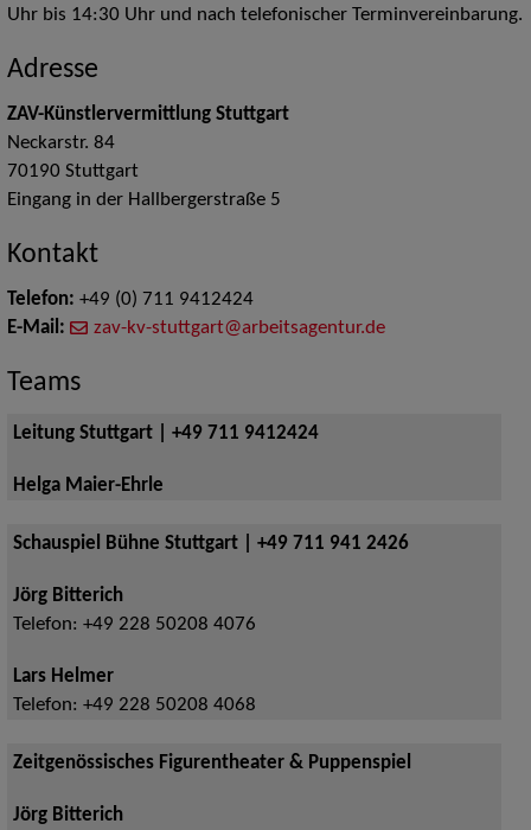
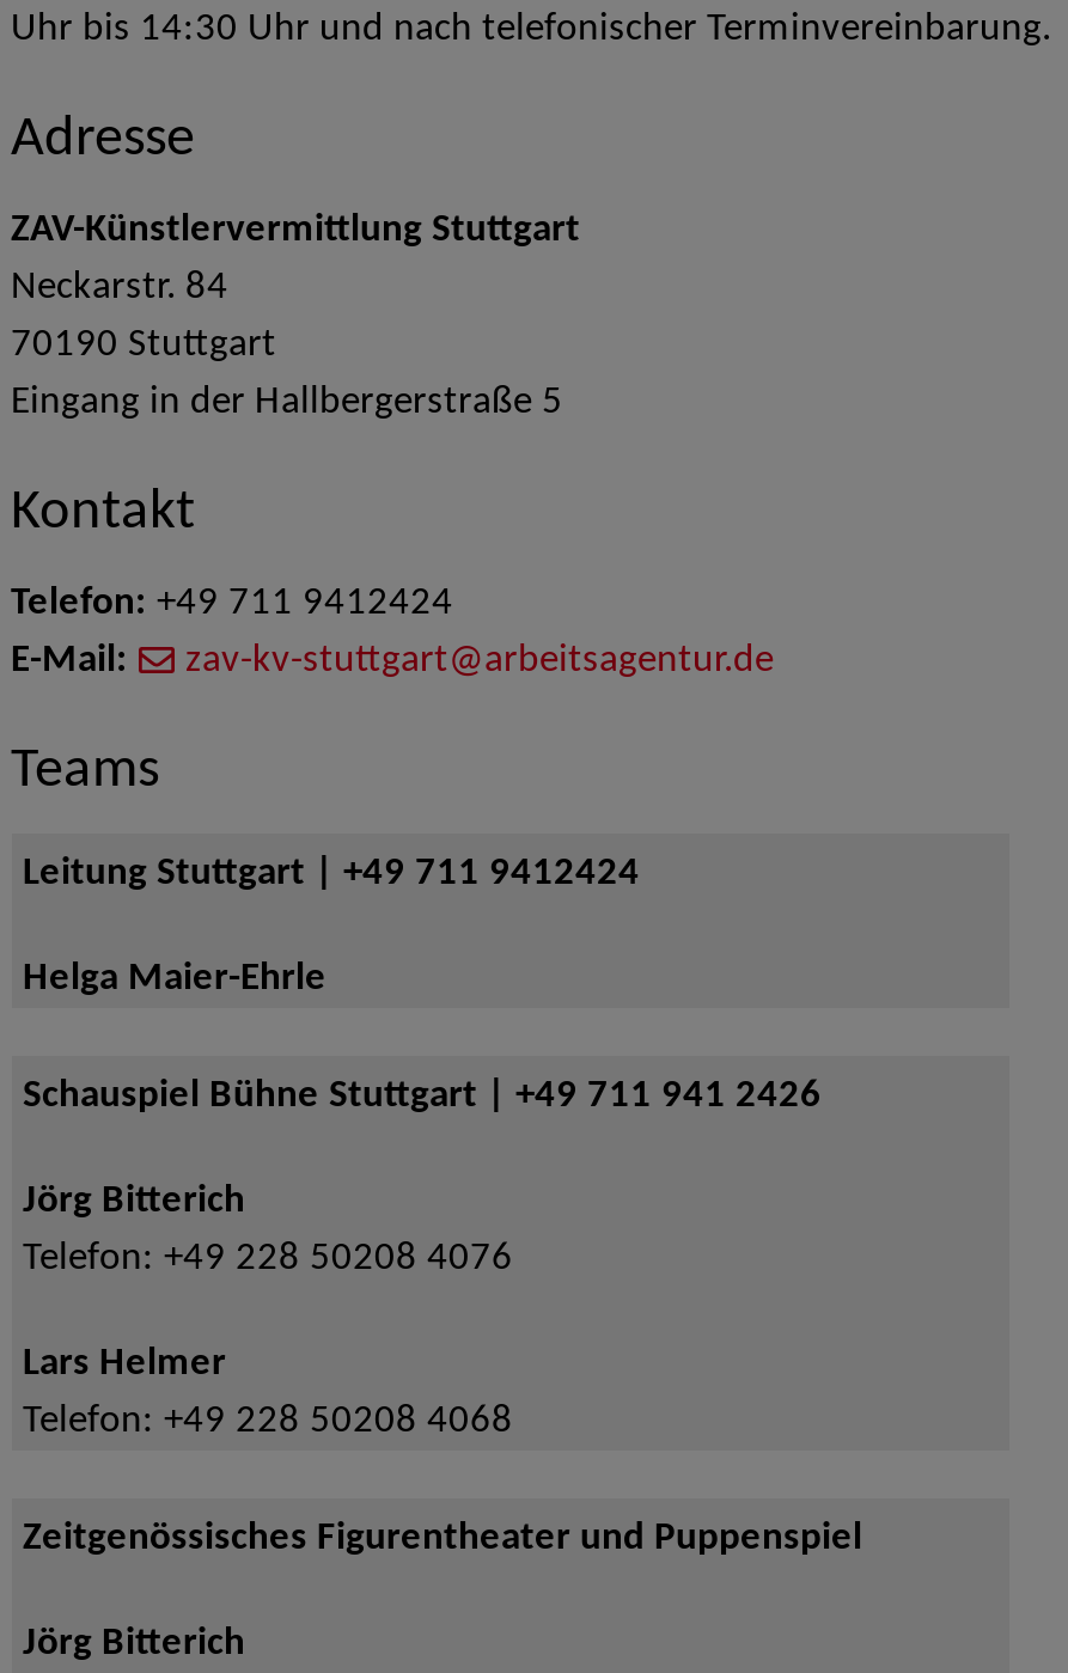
- Telefon: +49 (0) 711 9412424
+ Telefon: +49 711 9412424

- Zeitgenössisches Figurentheater & Puppenspiel
+ Zeitgenössisches Figurentheater und Puppenspiel
